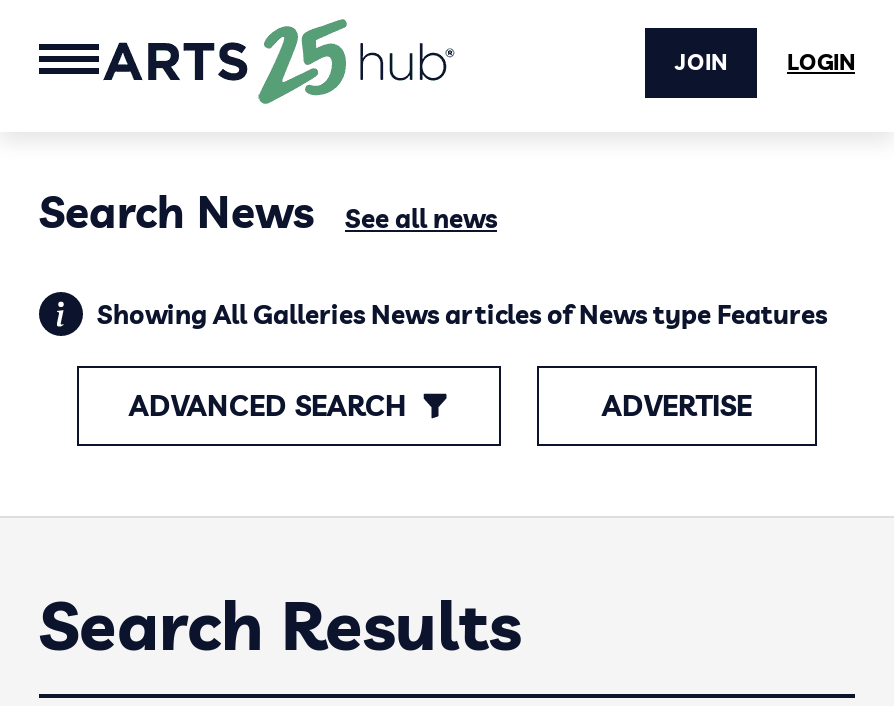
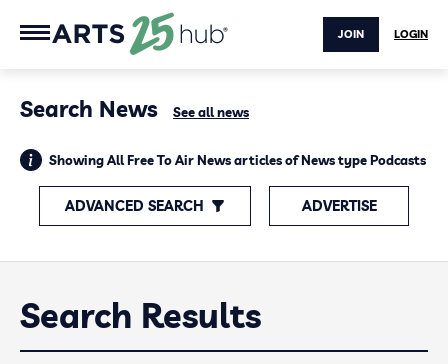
- Showing All Galleries News articles of News type Features
+ Showing All Free To Air News articles of News type Podcasts
